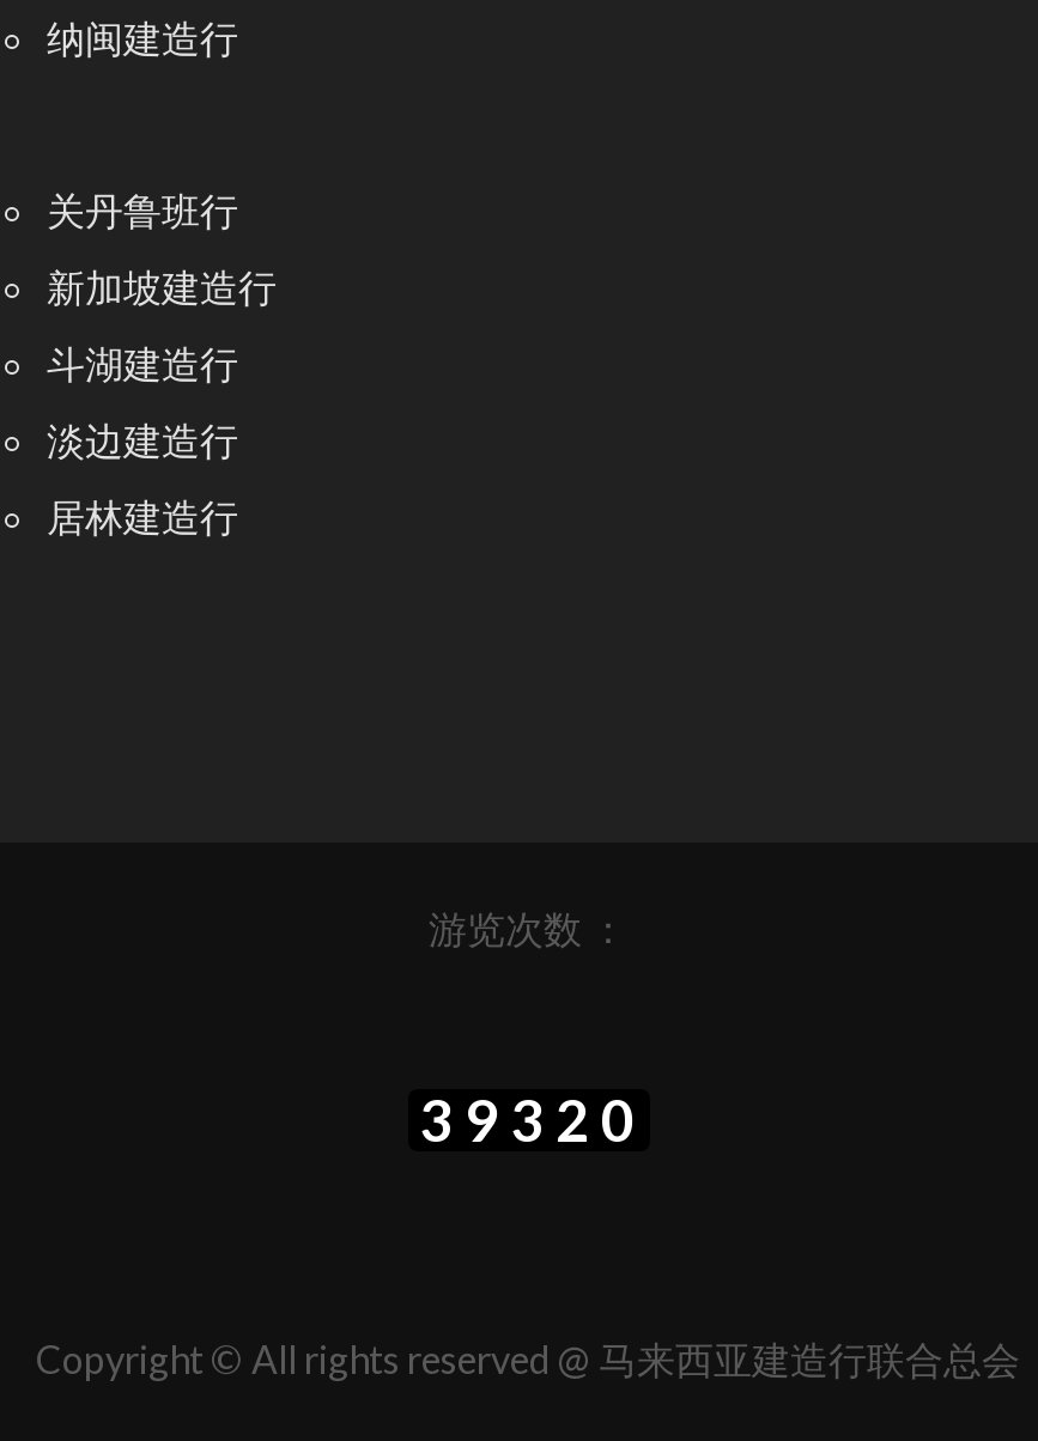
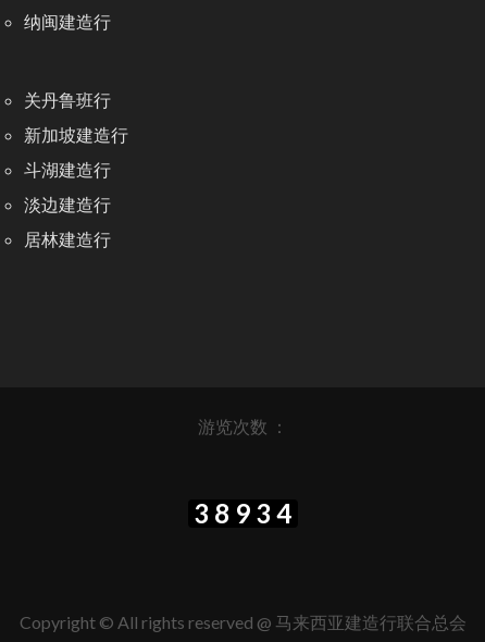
- 39320
+ 38934
